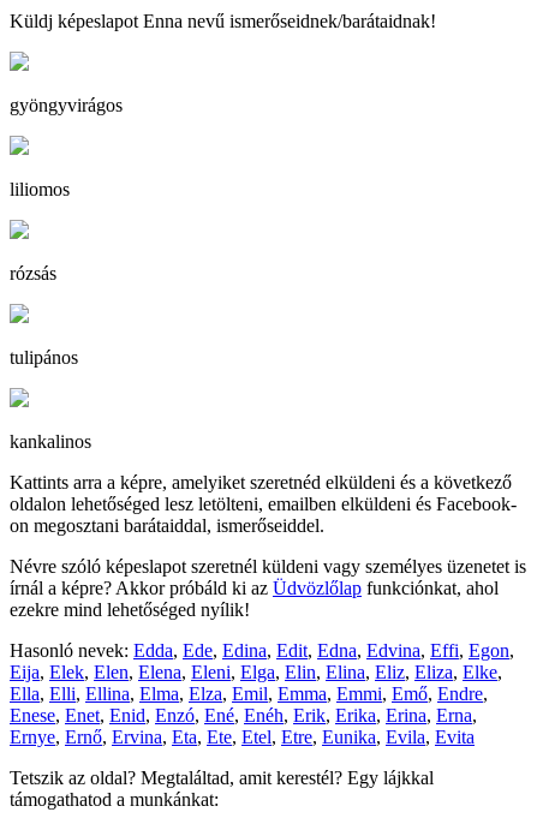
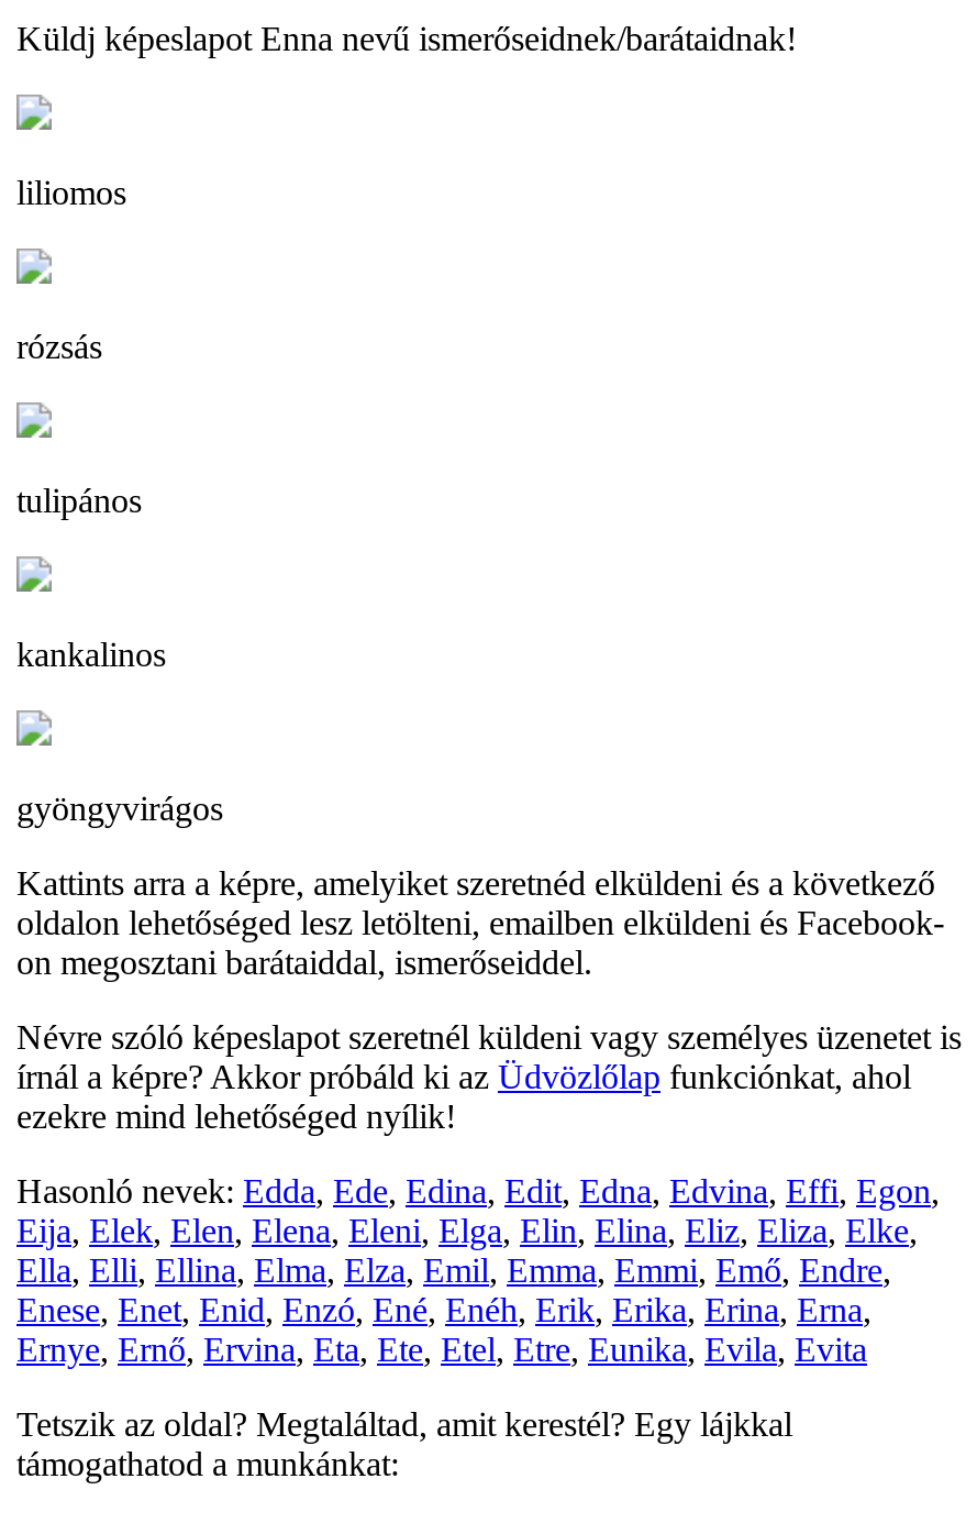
moved down: gyöngyvirágos

moved up: liliomos | rózsás | tulipános | kankalinos
